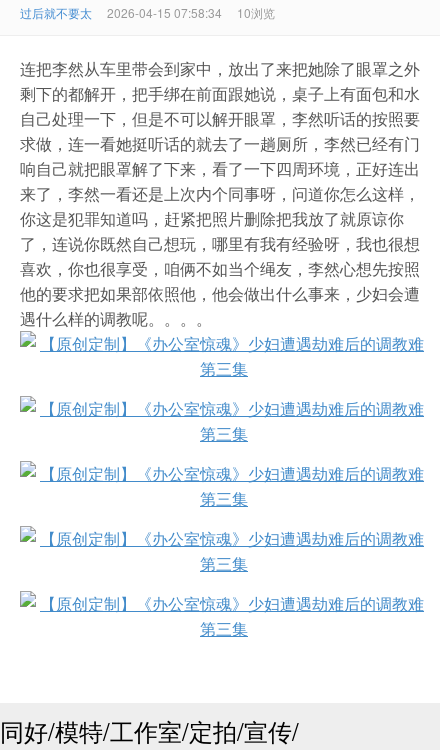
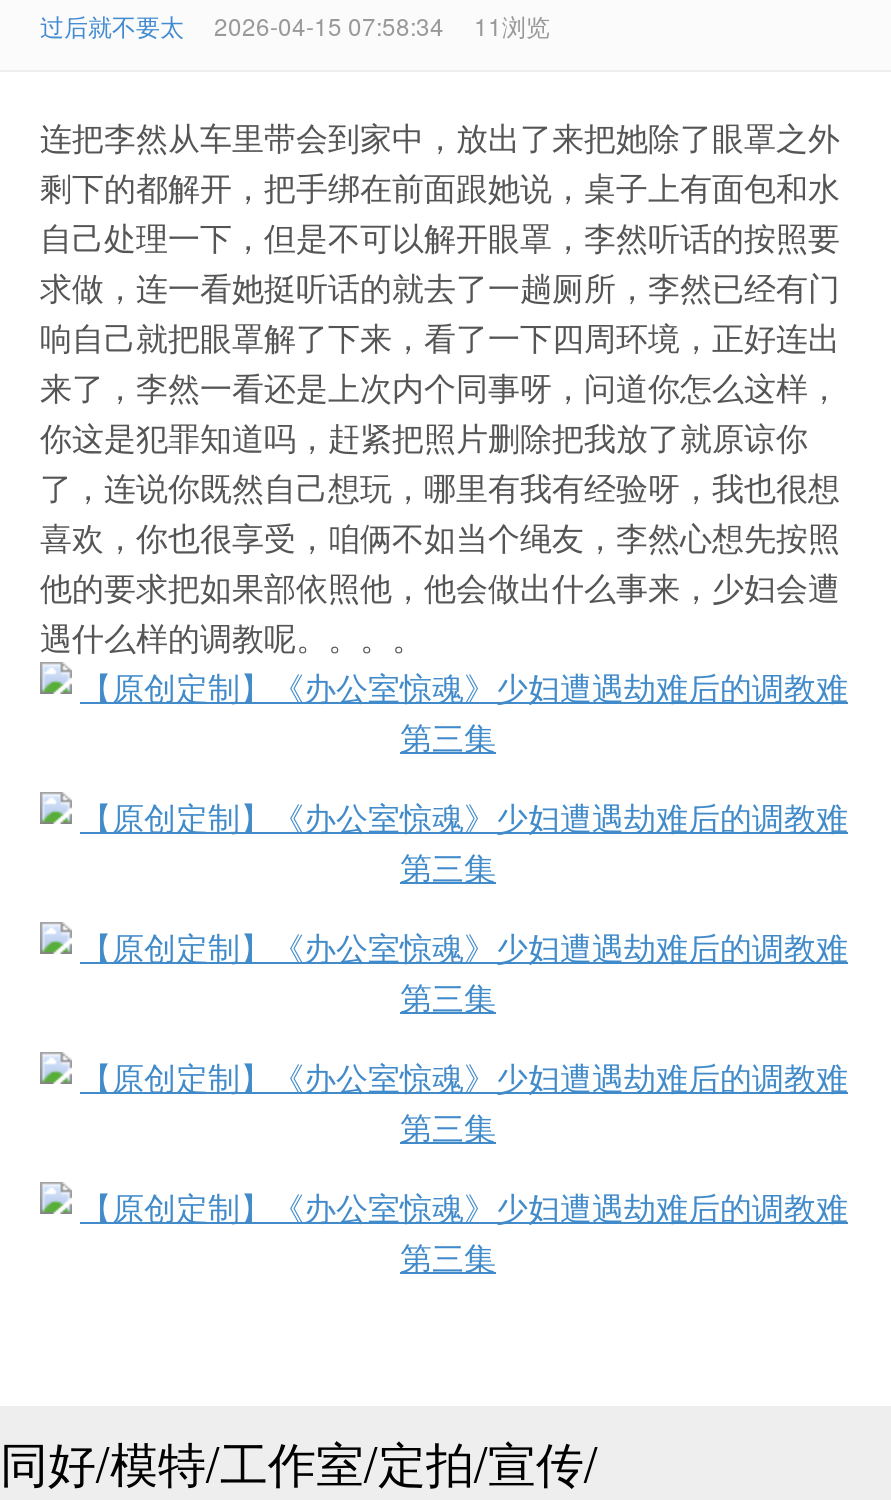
- 过后就不要太 2026-04-15 07:58:34 10浏览
+ 过后就不要太 2026-04-15 07:58:34 11浏览
